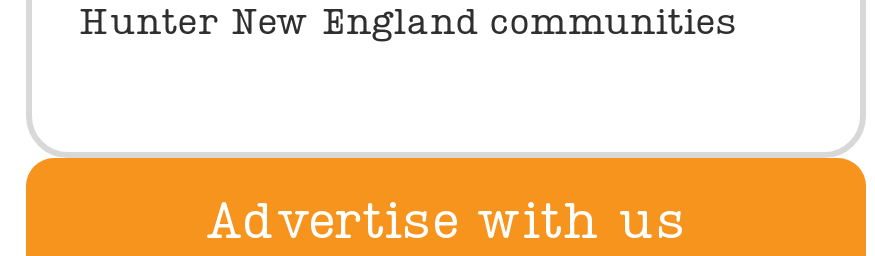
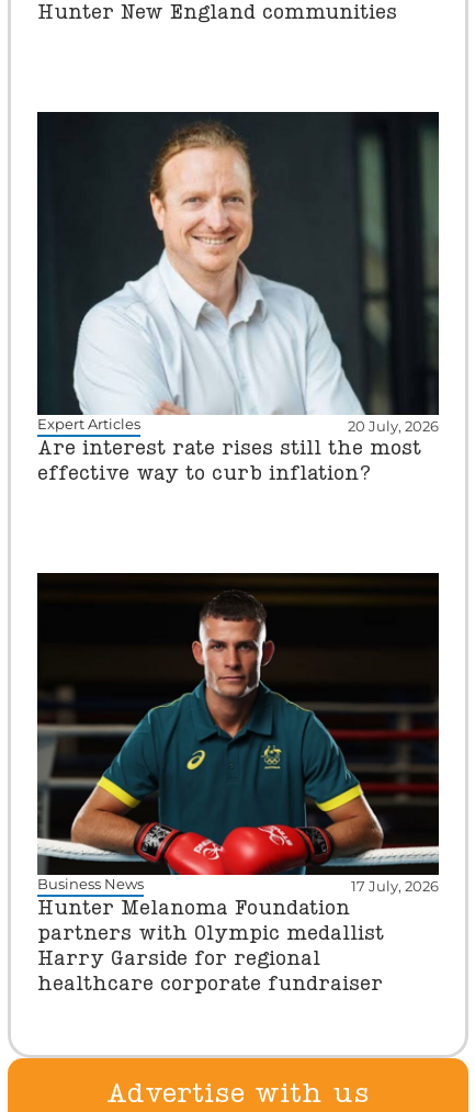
+ [image]
+ Expert Articles
+ 20 July, 2026
+ Are interest rate rises still the most
+ effective way to curb inflation?

+ [image]
+ Business News
+ 17 July, 2026
+ Hunter Melanoma Foundation
+ partners with Olympic medallist
+ Harry Garside for regional
+ healthcare corporate fundraiser
